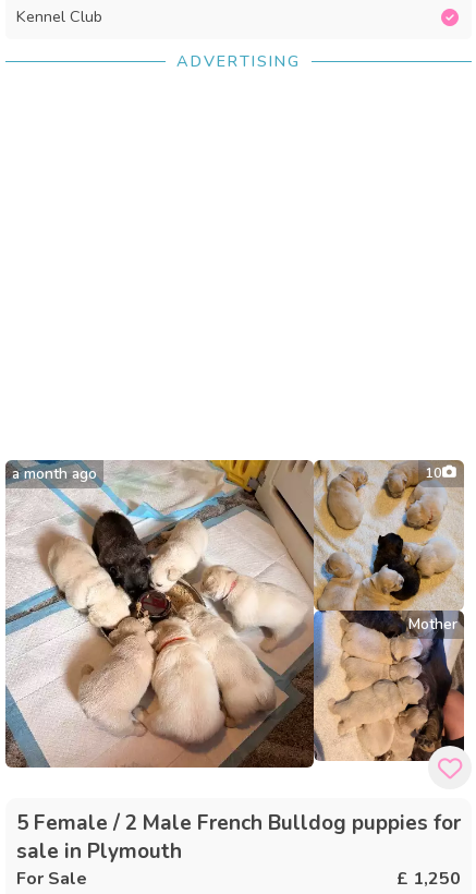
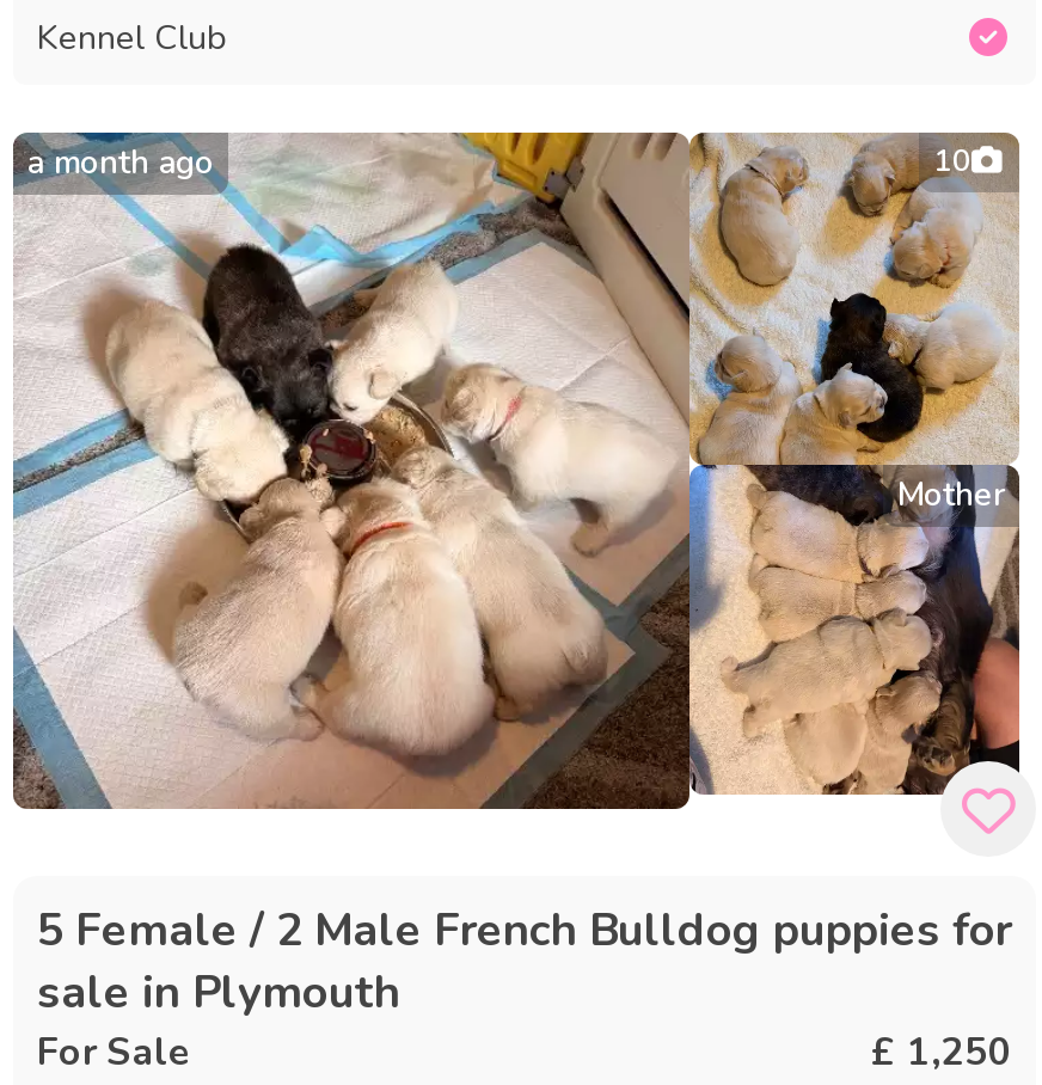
- ADVERTISING
